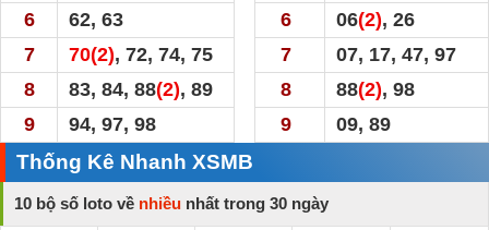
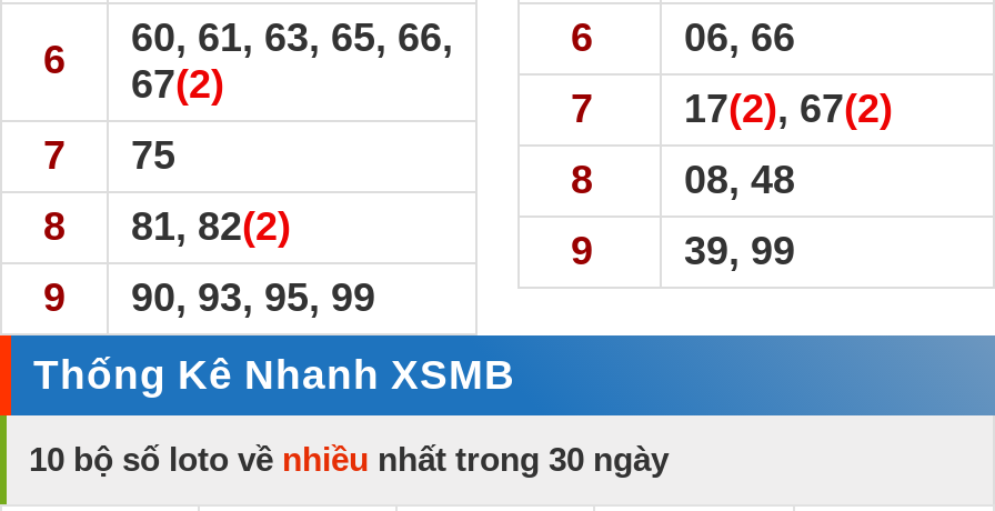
- 62, 63
+ 60, 61, 63, 65, 66,
+ 67(2)

- 06(2), 26
+ 06, 66

- 7 70(2), 72, 74, 75
+ 7 75

- 07, 17, 47, 97
+ 17(2), 67(2)

- 8 83, 84, 88(2), 89
+ 8 81, 82(2)

- 88(2), 98
+ 08, 48

- 9 94, 97, 98
+ 9 90, 93, 95, 99

- 09, 89
+ 39, 99
